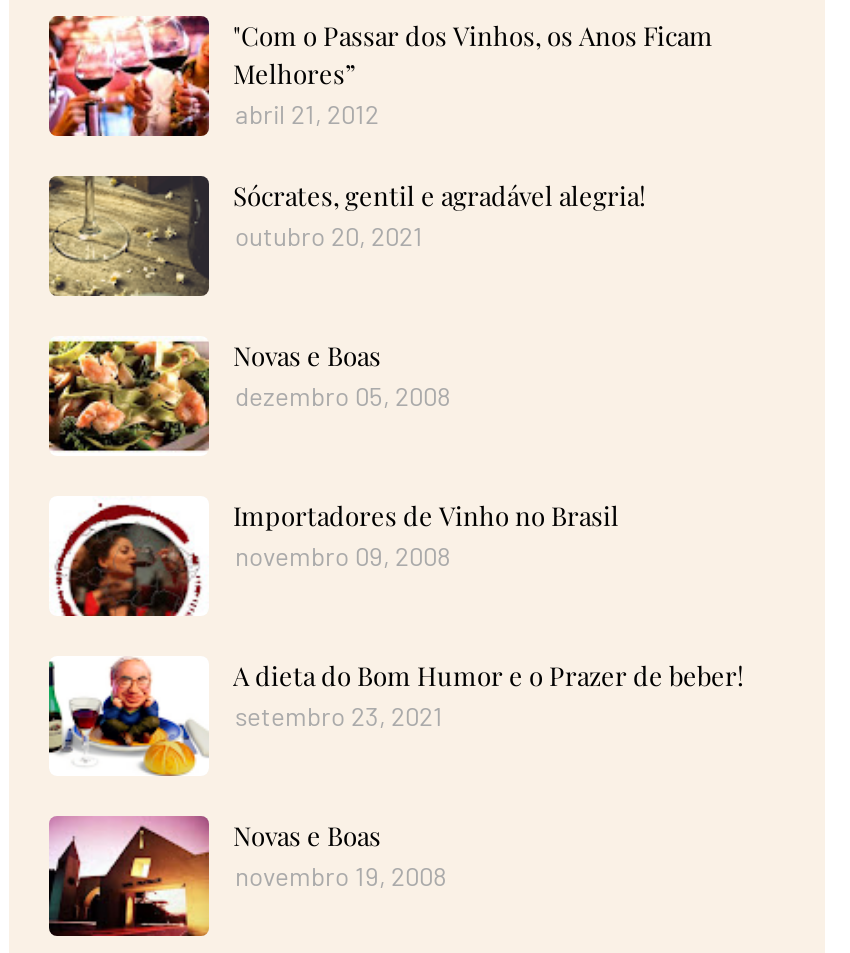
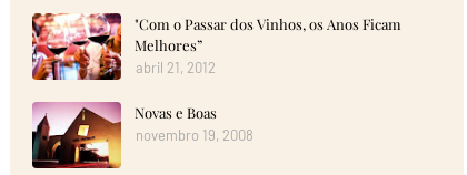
- [image]
- Sócrates, gentil e agradável alegria!
- outubro 20, 2021

- [image]
- Novas e Boas
- dezembro 05, 2008

- [image]
- Importadores de Vinho no Brasil
- novembro 09, 2008

- [image]
- A dieta do Bom Humor e o Prazer de beber!
- setembro 23, 2021
